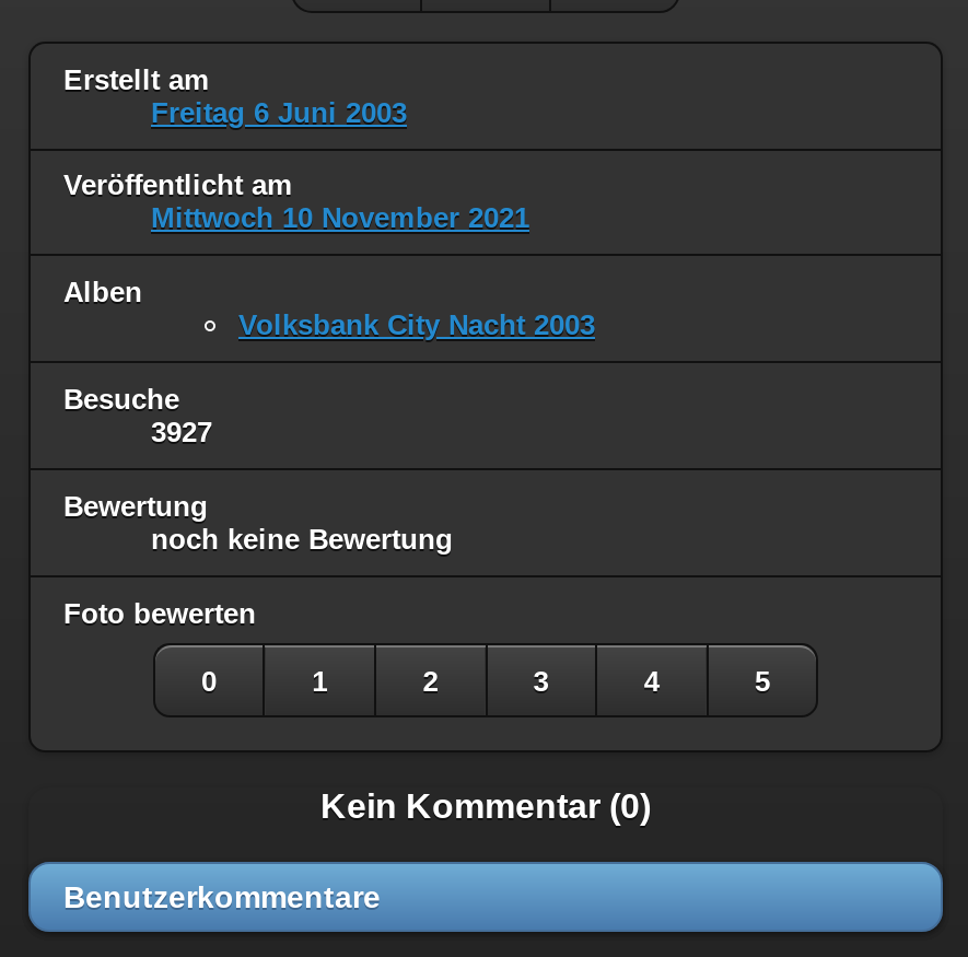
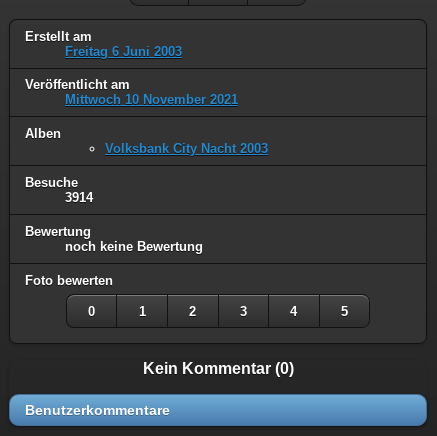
- 3927
+ 3914
